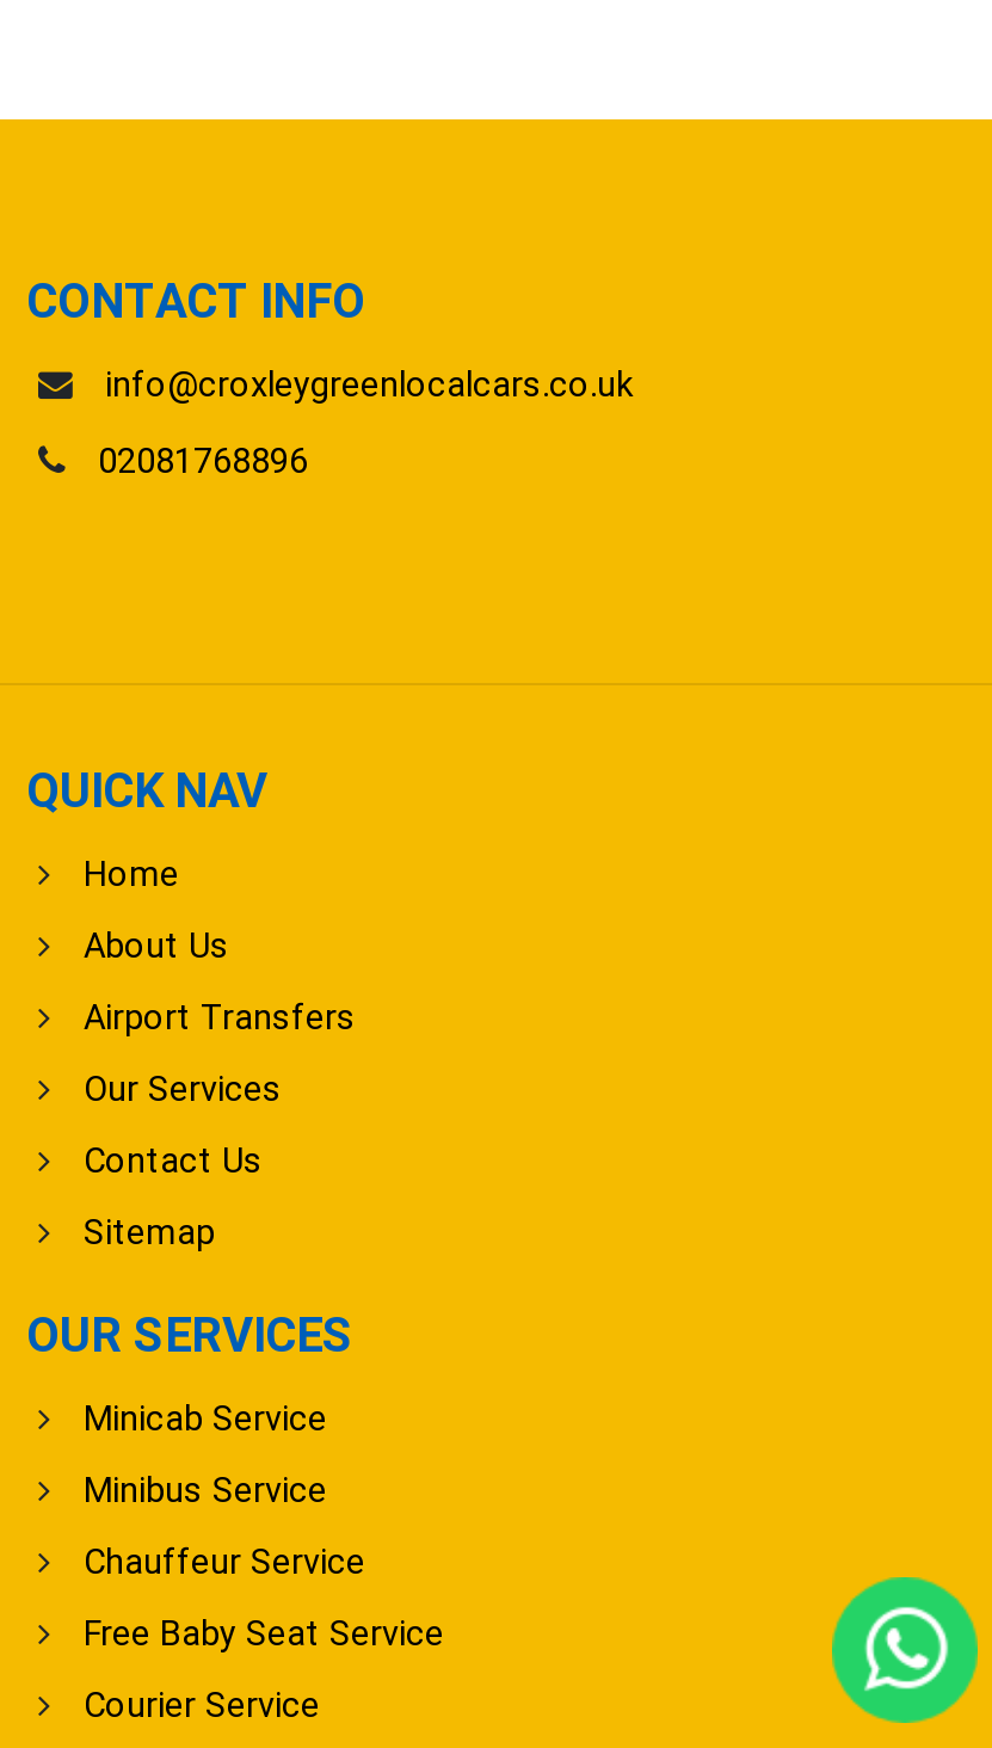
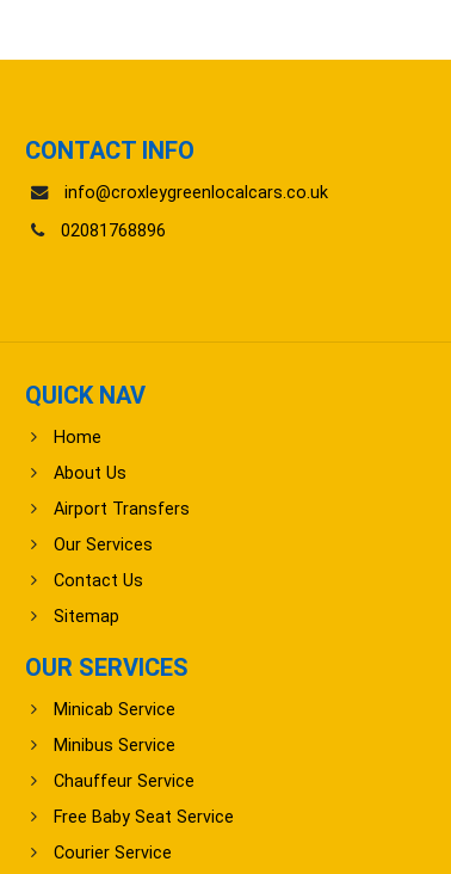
- [image]
